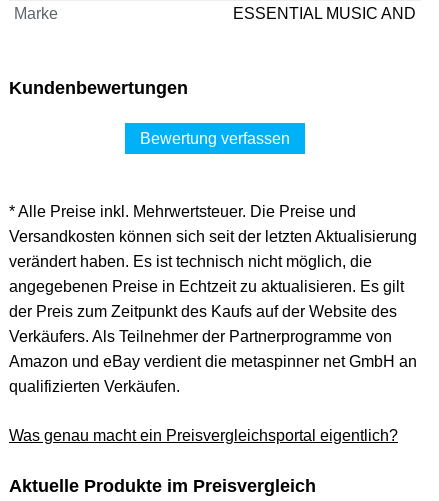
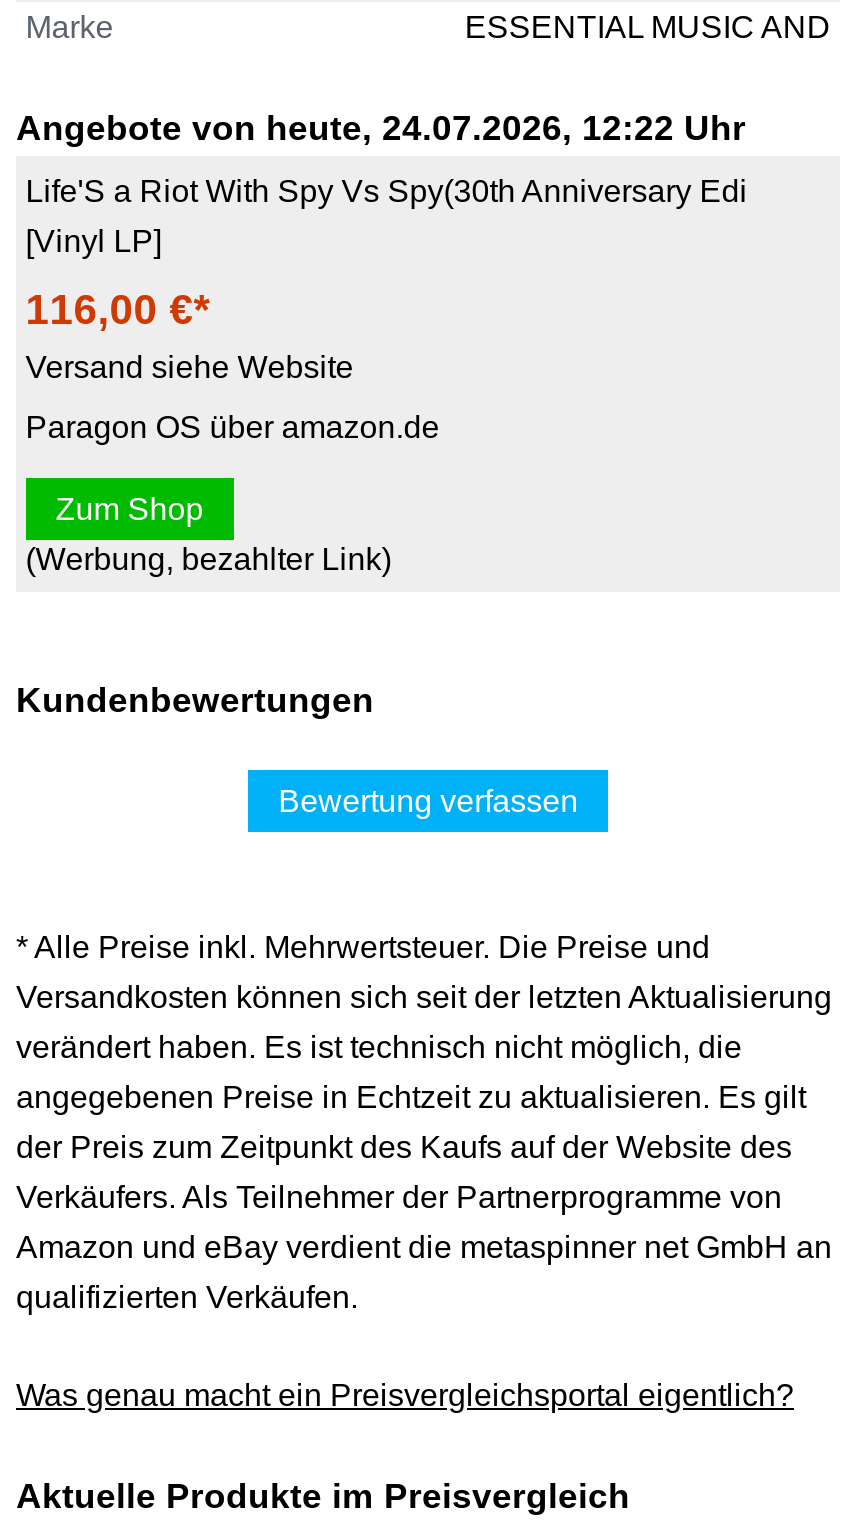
+ Angebote von heute, 24.07.2026, 12:22 Uhr
+ Life'S a Riot With Spy Vs Spy(30th Anniversary Edi
+ [Vinyl LP]
+ 116,00 €*
+ Versand siehe Website
+ Paragon OS über amazon.de
+ Zum Shop
+ (Werbung, bezahlter Link)
